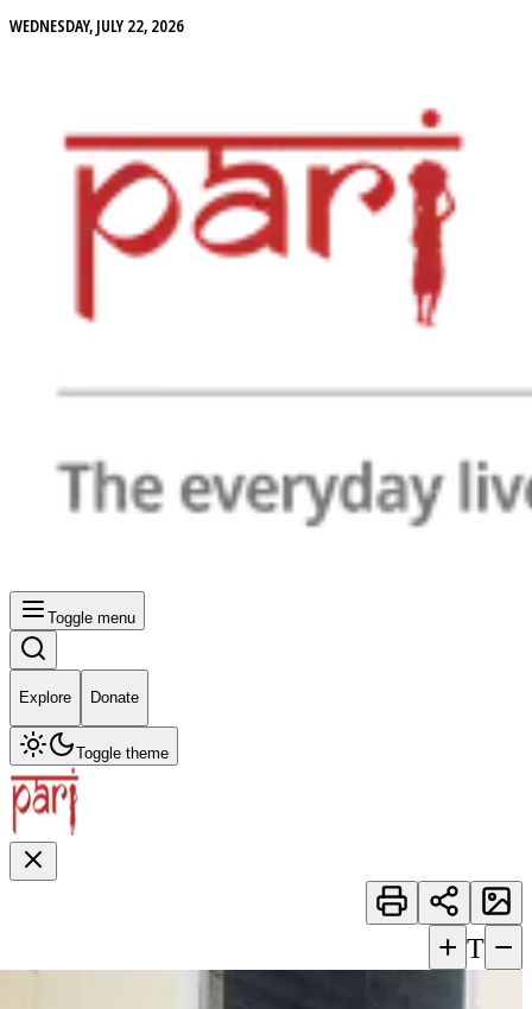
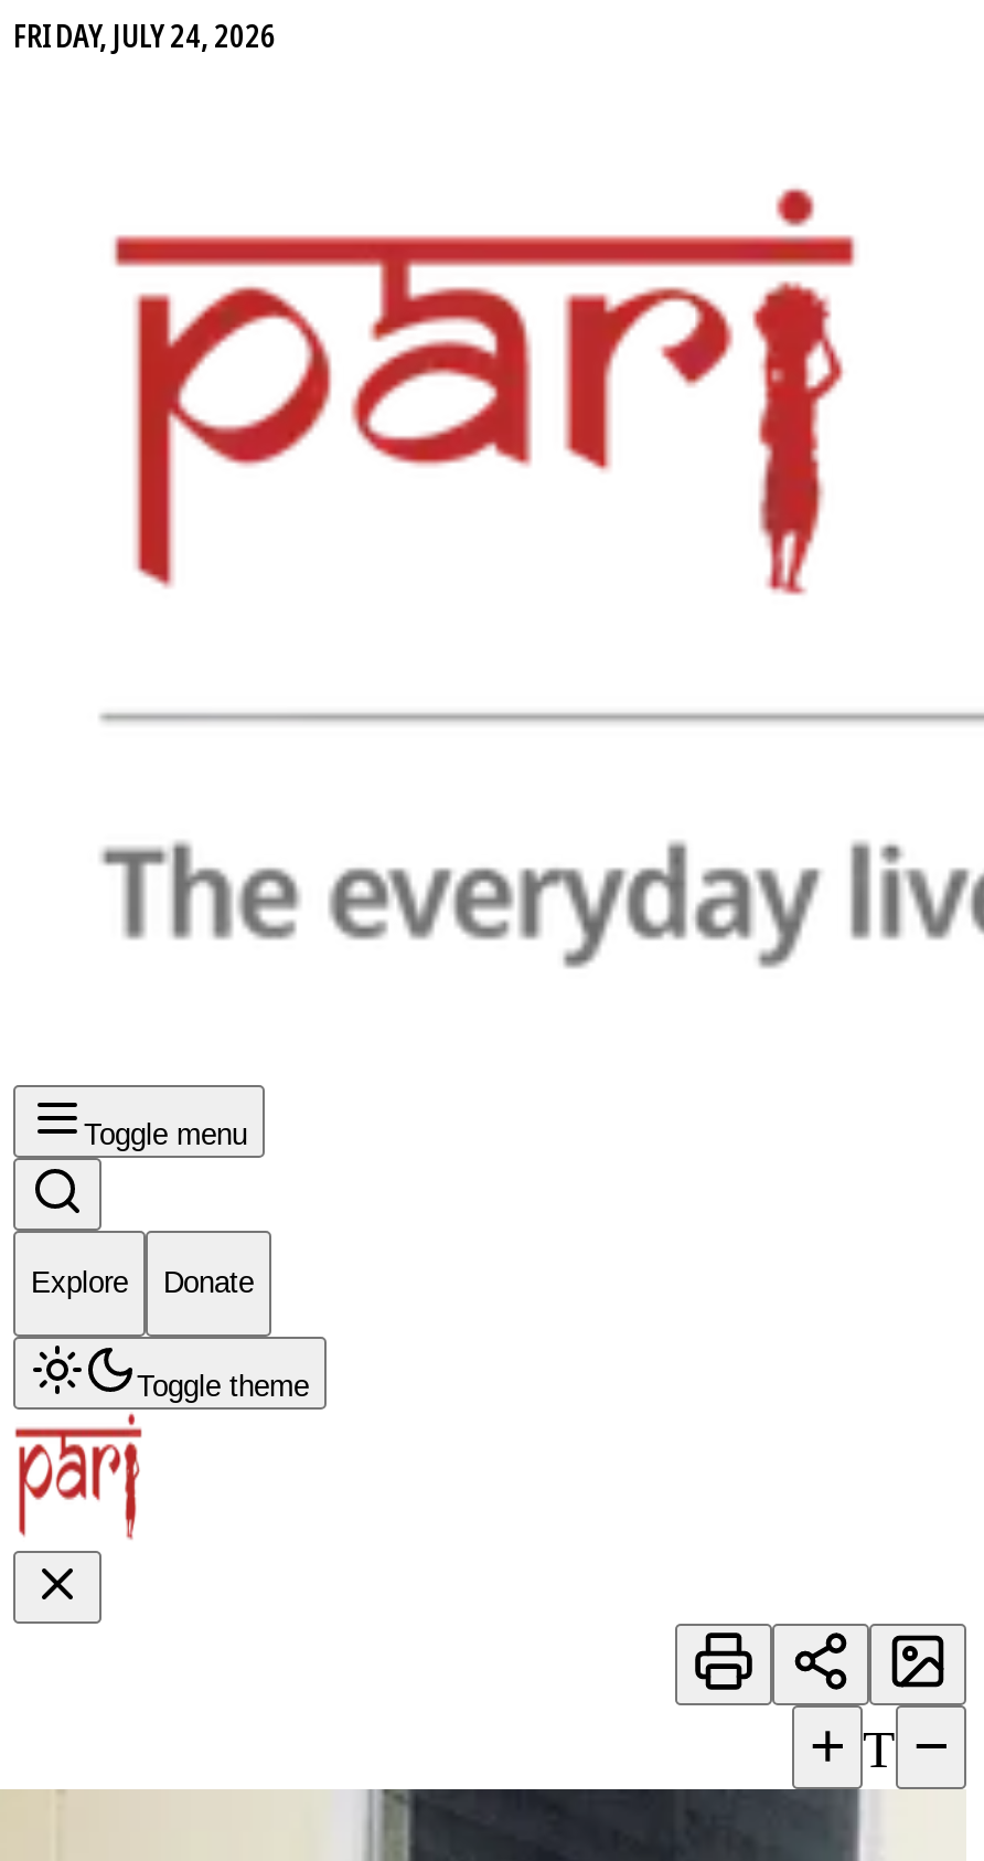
- WEDNESDAY, JULY 22, 2026
+ FRIDAY, JULY 24, 2026
